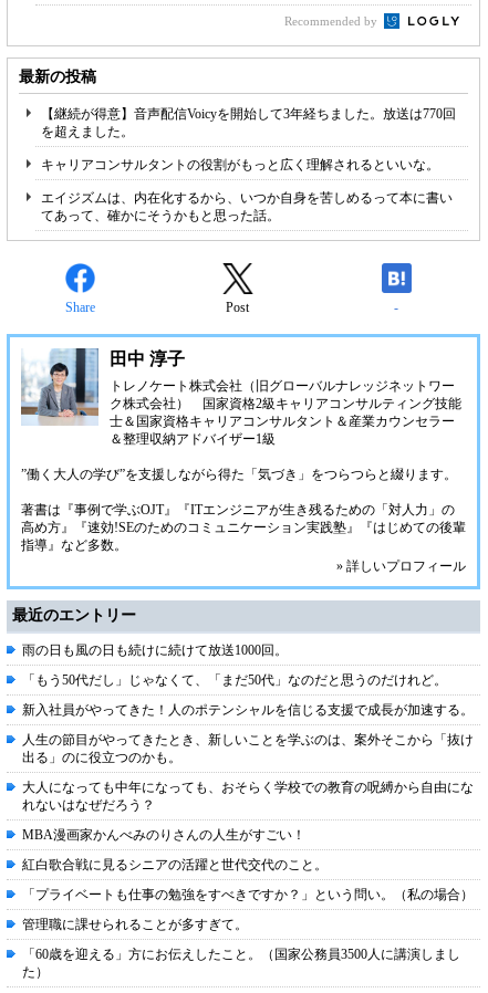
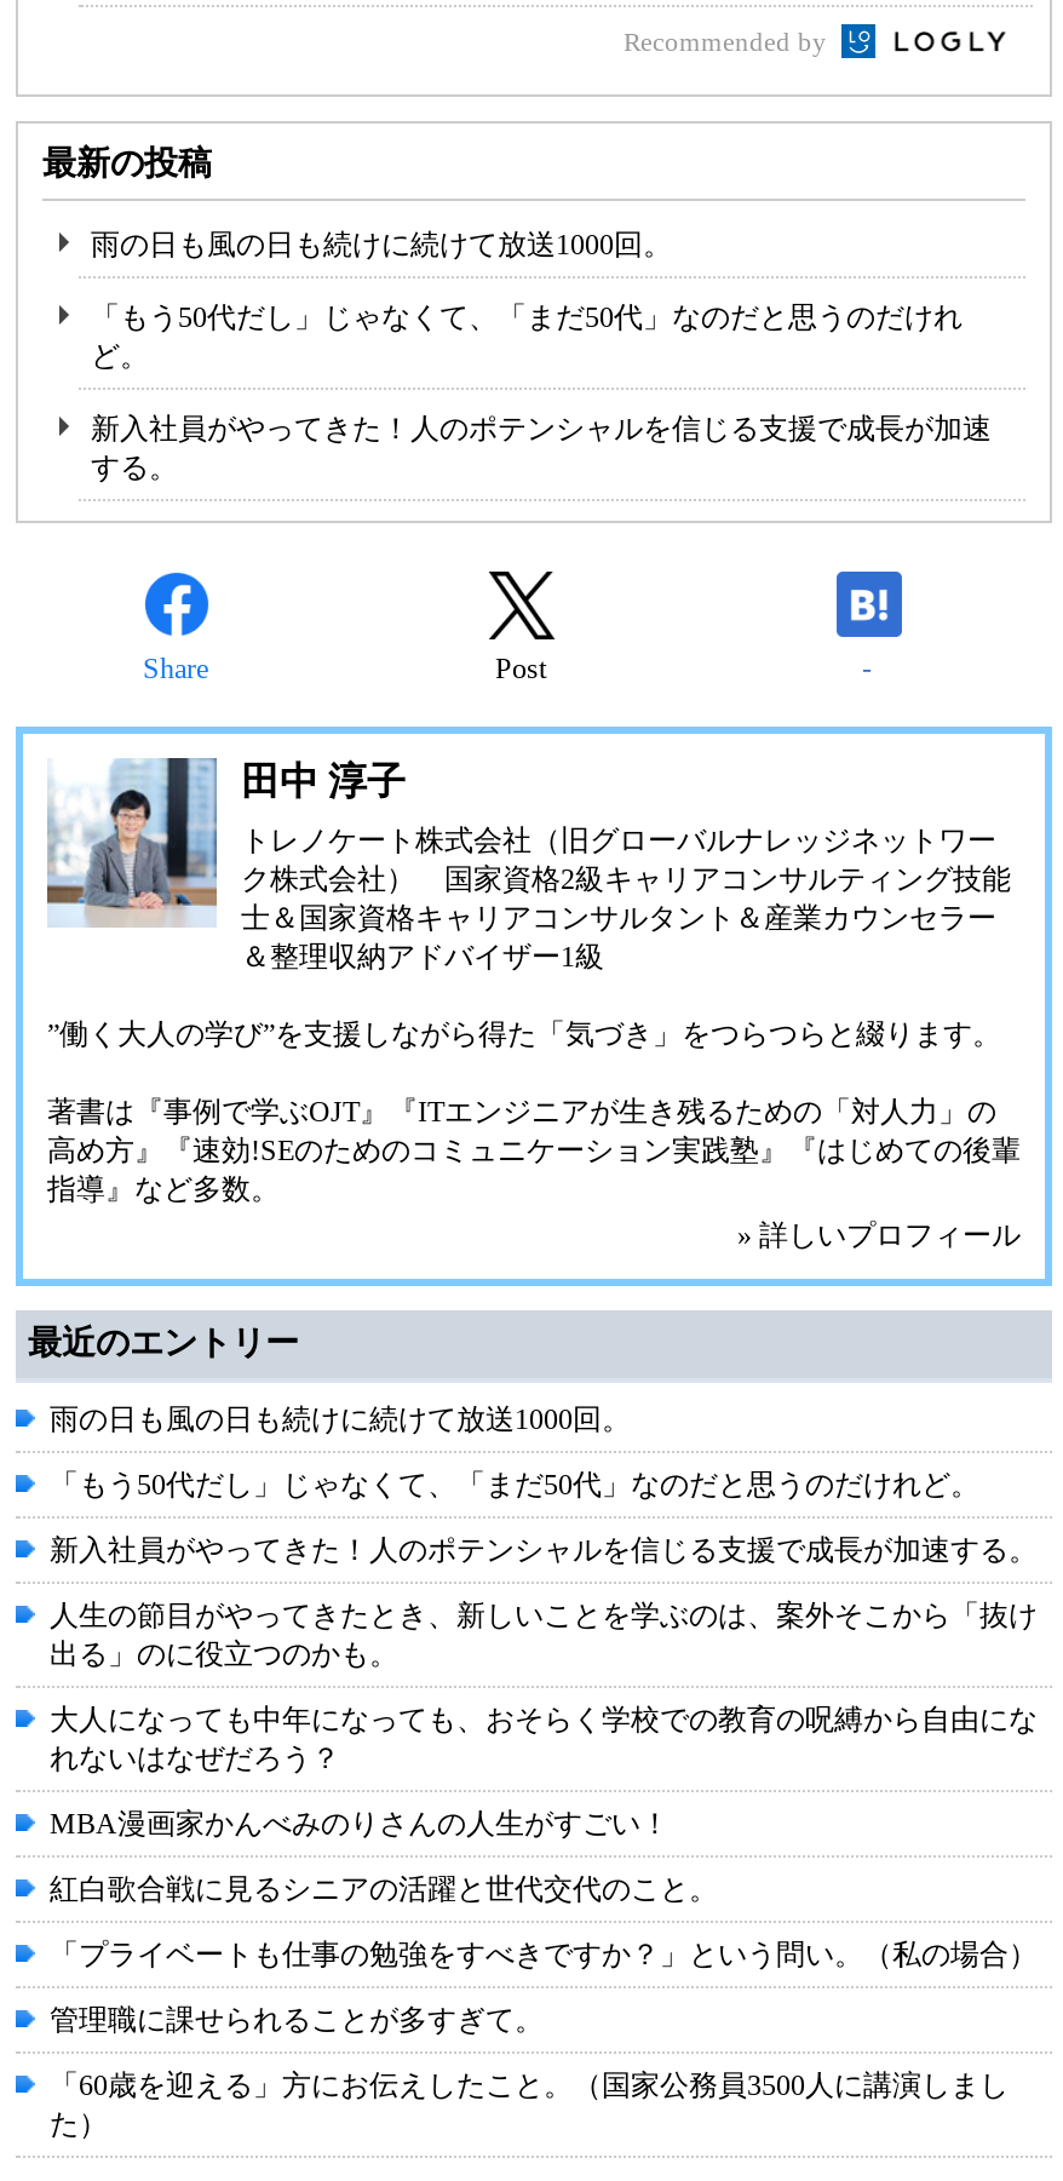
- 【継続が得意】音声配信Voicyを開始して3年経ちました。放送は770回
- を超えました。
+ 雨の日も風の日も続けに続けて放送1000回。

- キャリアコンサルタントの役割がもっと広く理解されるといいな。
+ 「もう50代だし」じゃなくて、「まだ50代」なのだと思うのだけれ
+ ど。

- エイジズムは、内在化するから、いつか自身を苦しめるって本に書い
- てあって、確かにそうかもと思った話。
+ 新入社員がやってきた！人のポテンシャルを信じる支援で成長が加速
+ する。
